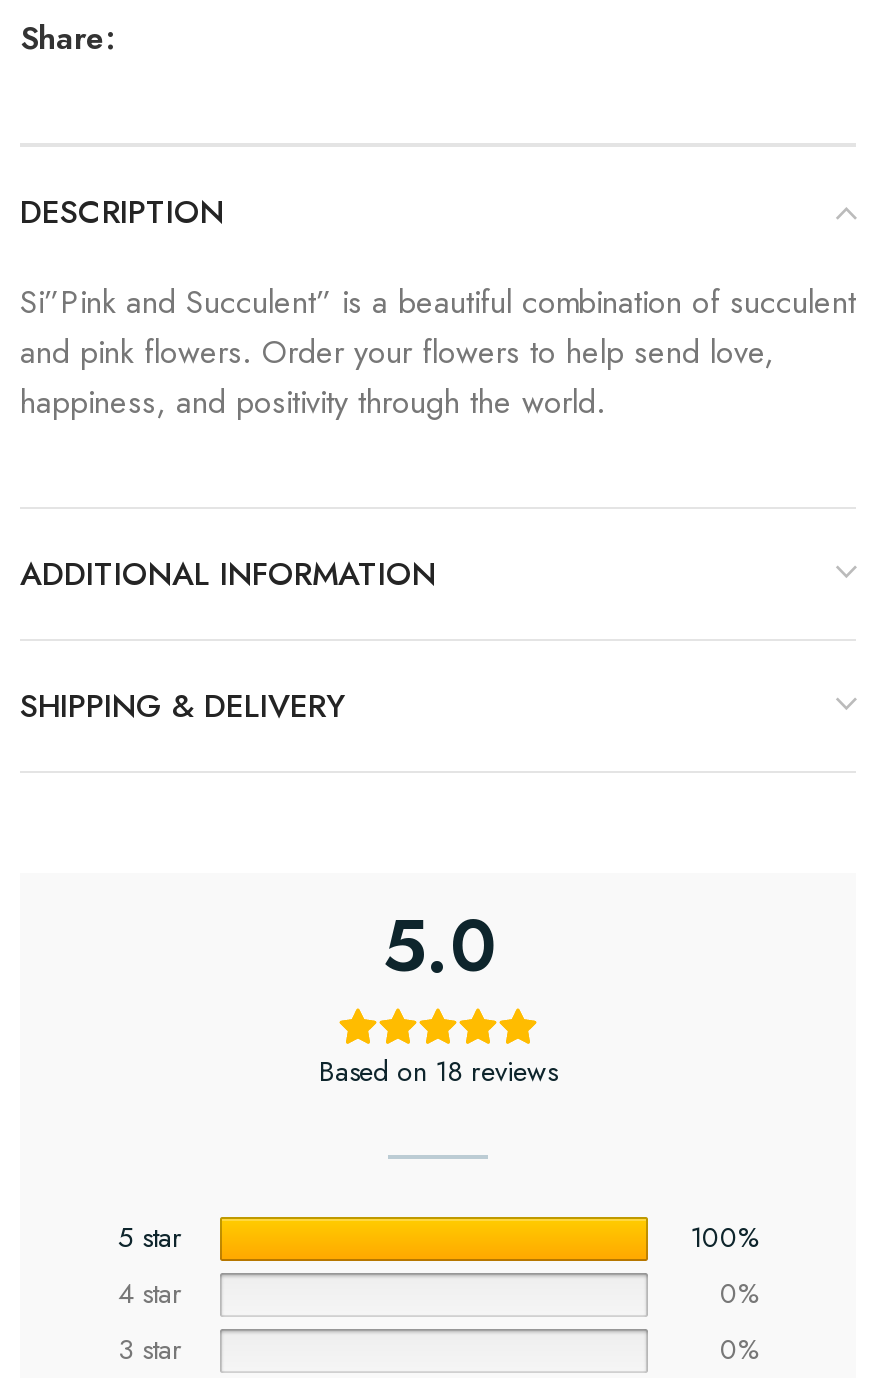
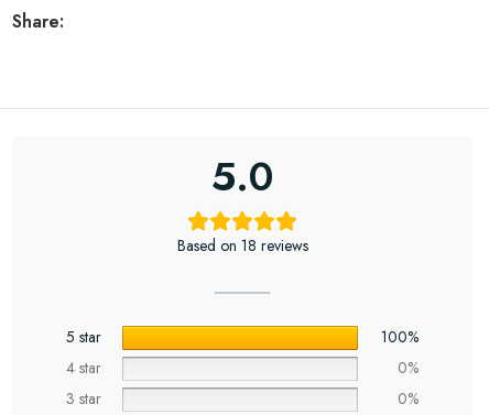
- DESCRIPTION
- Si”Pink and Succulent” is a beautiful combination of succulent
- and pink flowers. Order your flowers to help send love,
- happiness, and positivity through the world.

- ADDITIONAL INFORMATION
- SHIPPING & DELIVERY
